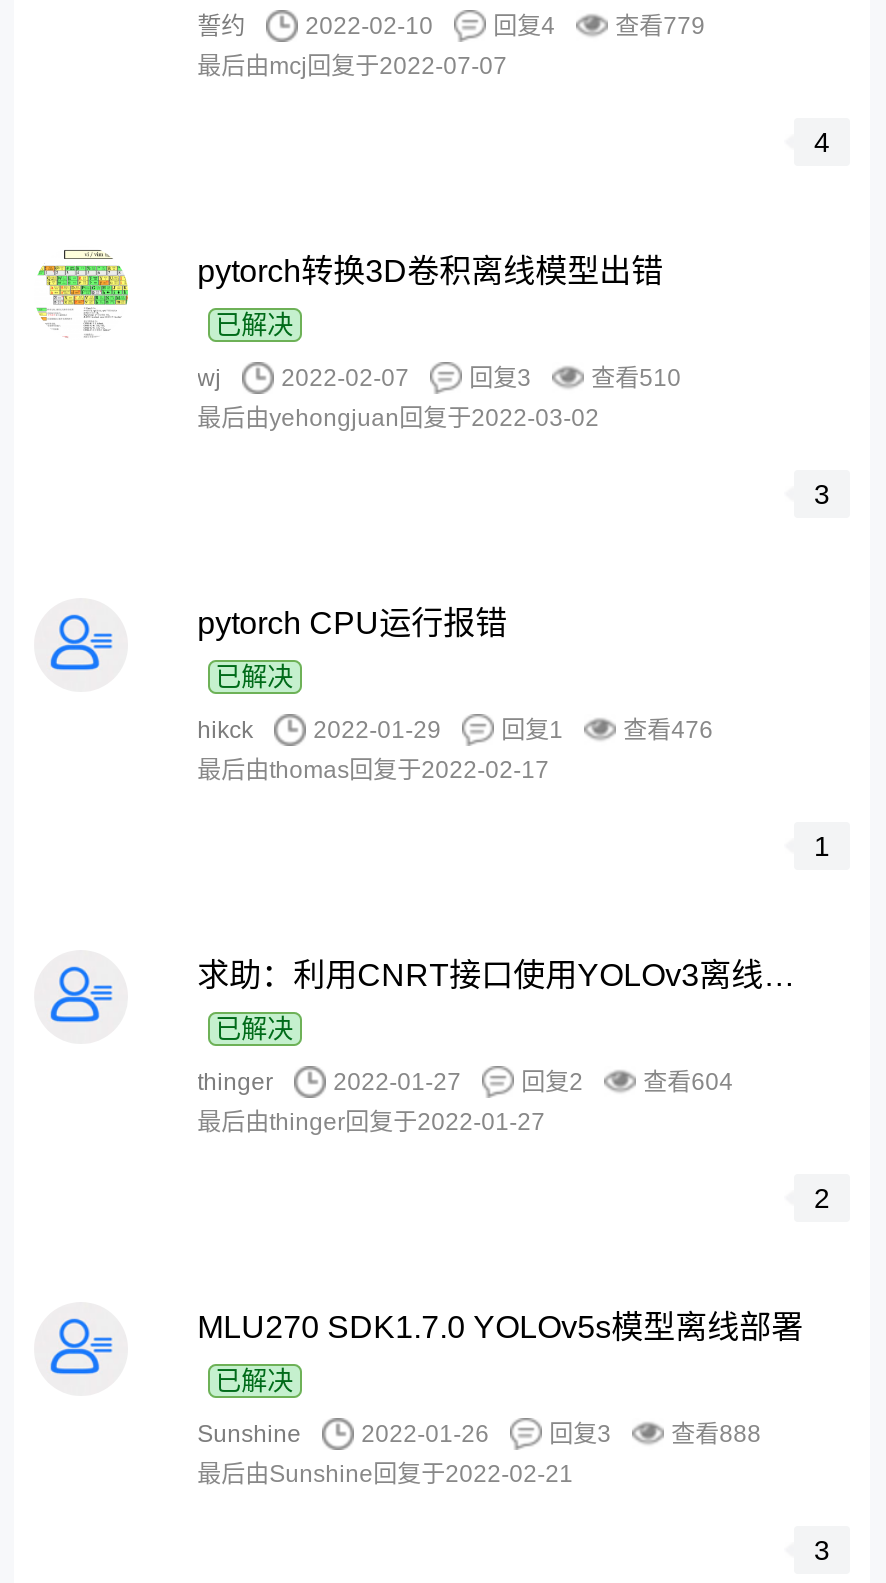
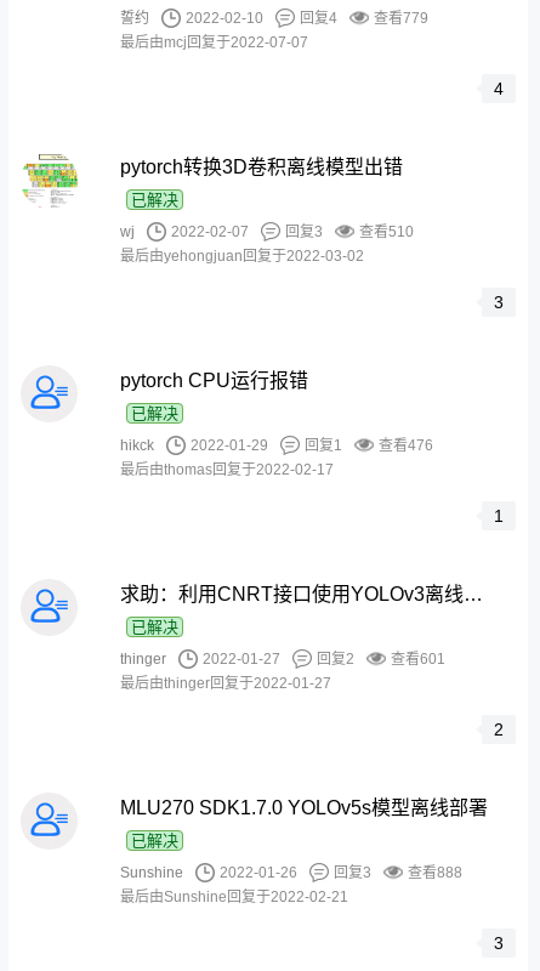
- 查看604
+ 查看601
